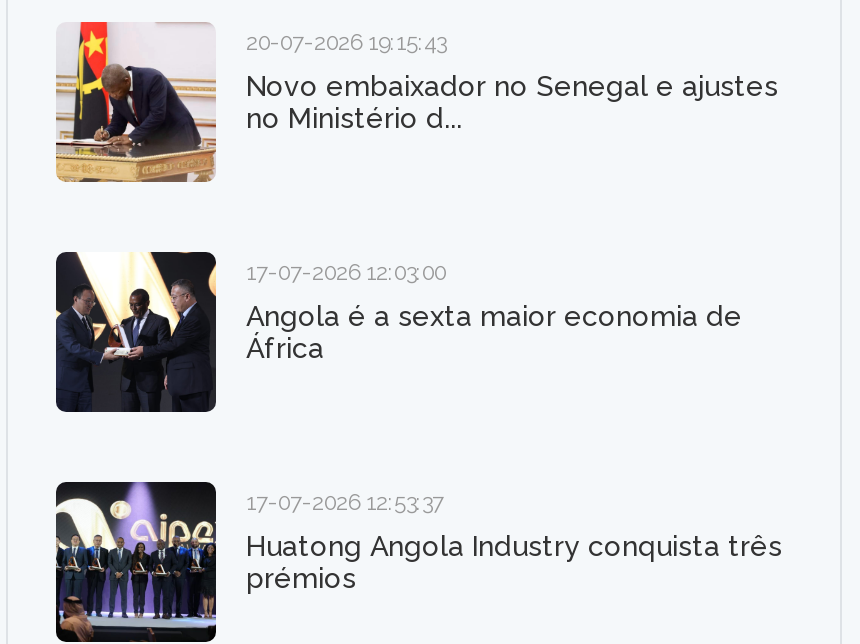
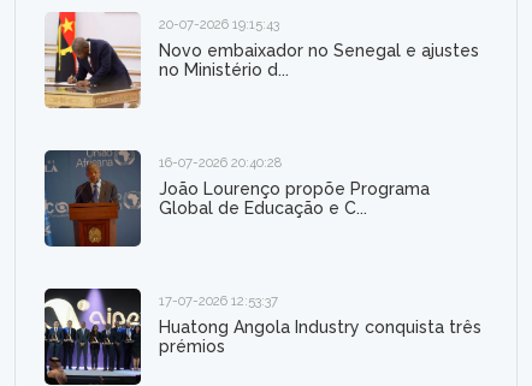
- [image]
- 17-07-2026 12:03:00
- Angola é a sexta maior economia de
- África
+ [image]
+ 16-07-2026 20:40:28
+ João Lourenço propõe Programa
+ Global de Educação e C...
